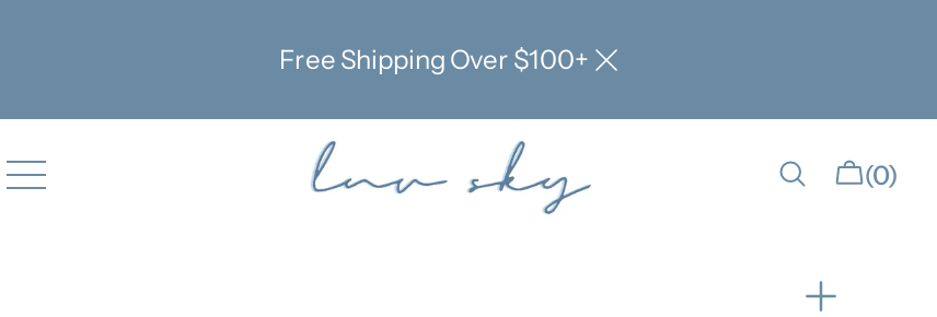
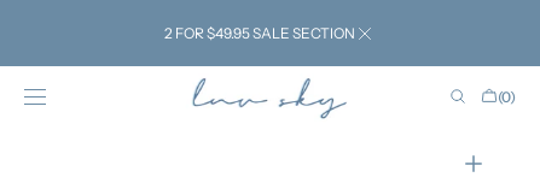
- Free Shipping Over $100+
+ 2 FOR $49.95 SALE SECTION
